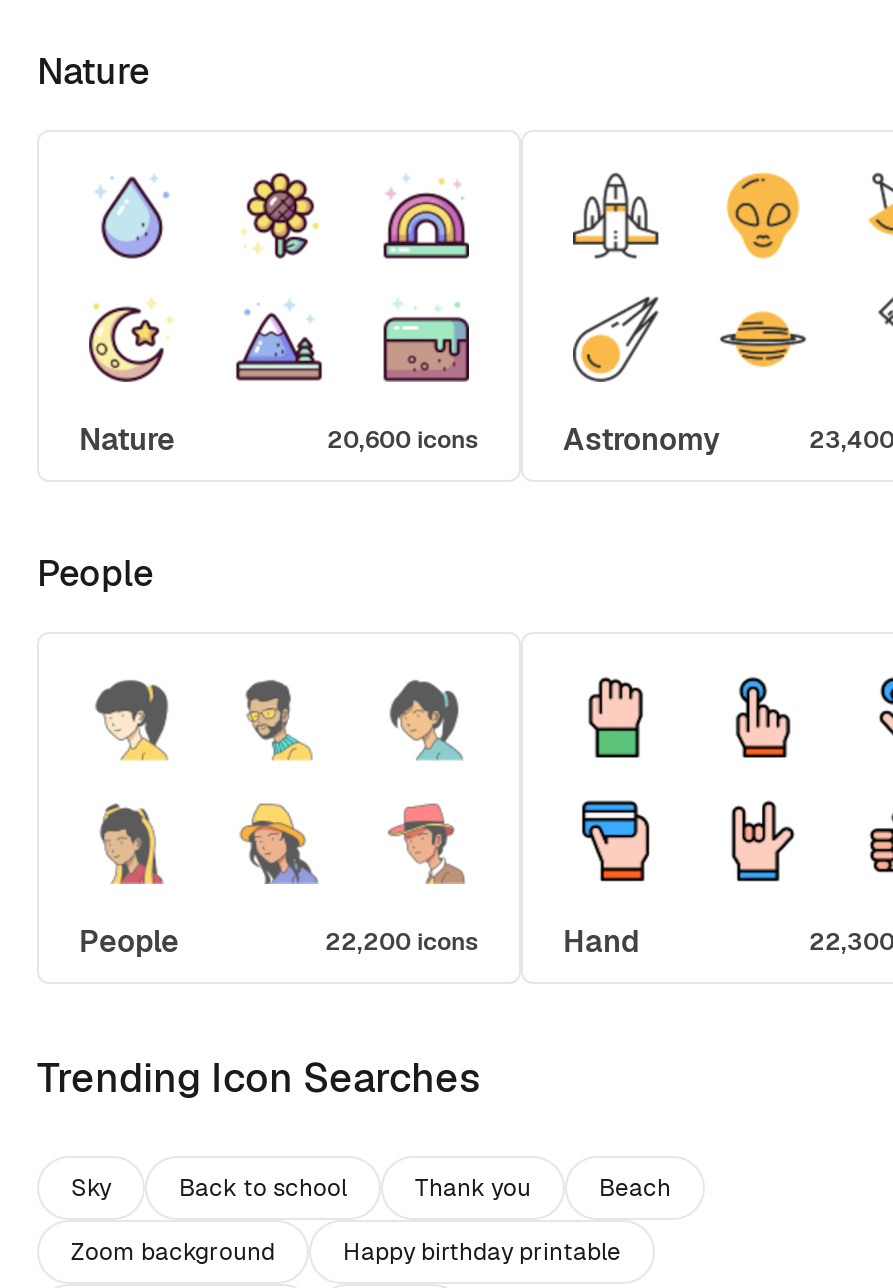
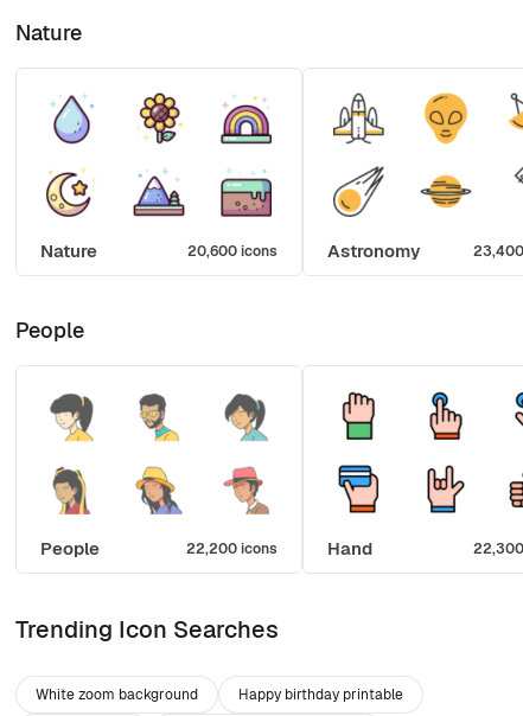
- Sky
- Back to school
- Thank you
- Beach
- Zoom background
+ White zoom background
